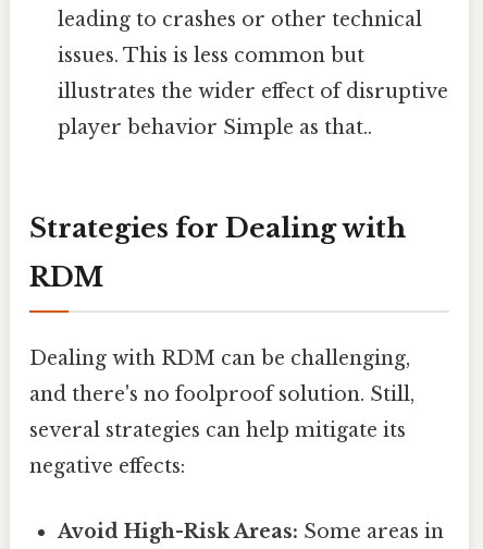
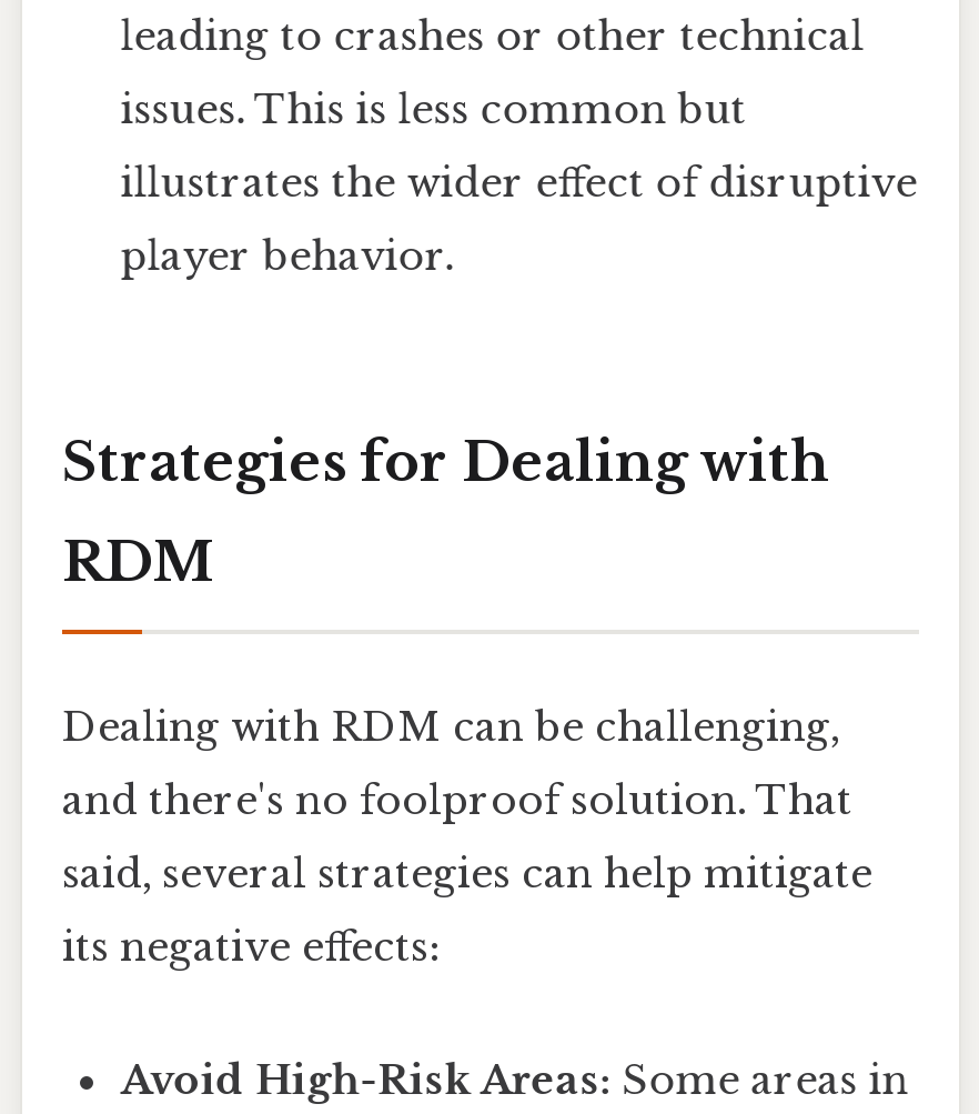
- player behavior Simple as that..
+ player behavior.

- and there's no foolproof solution. Still,
+ and there's no foolproof solution. That

- several strategies can help mitigate its
+ said, several strategies can help mitigate

- negative effects:
+ its negative effects:
